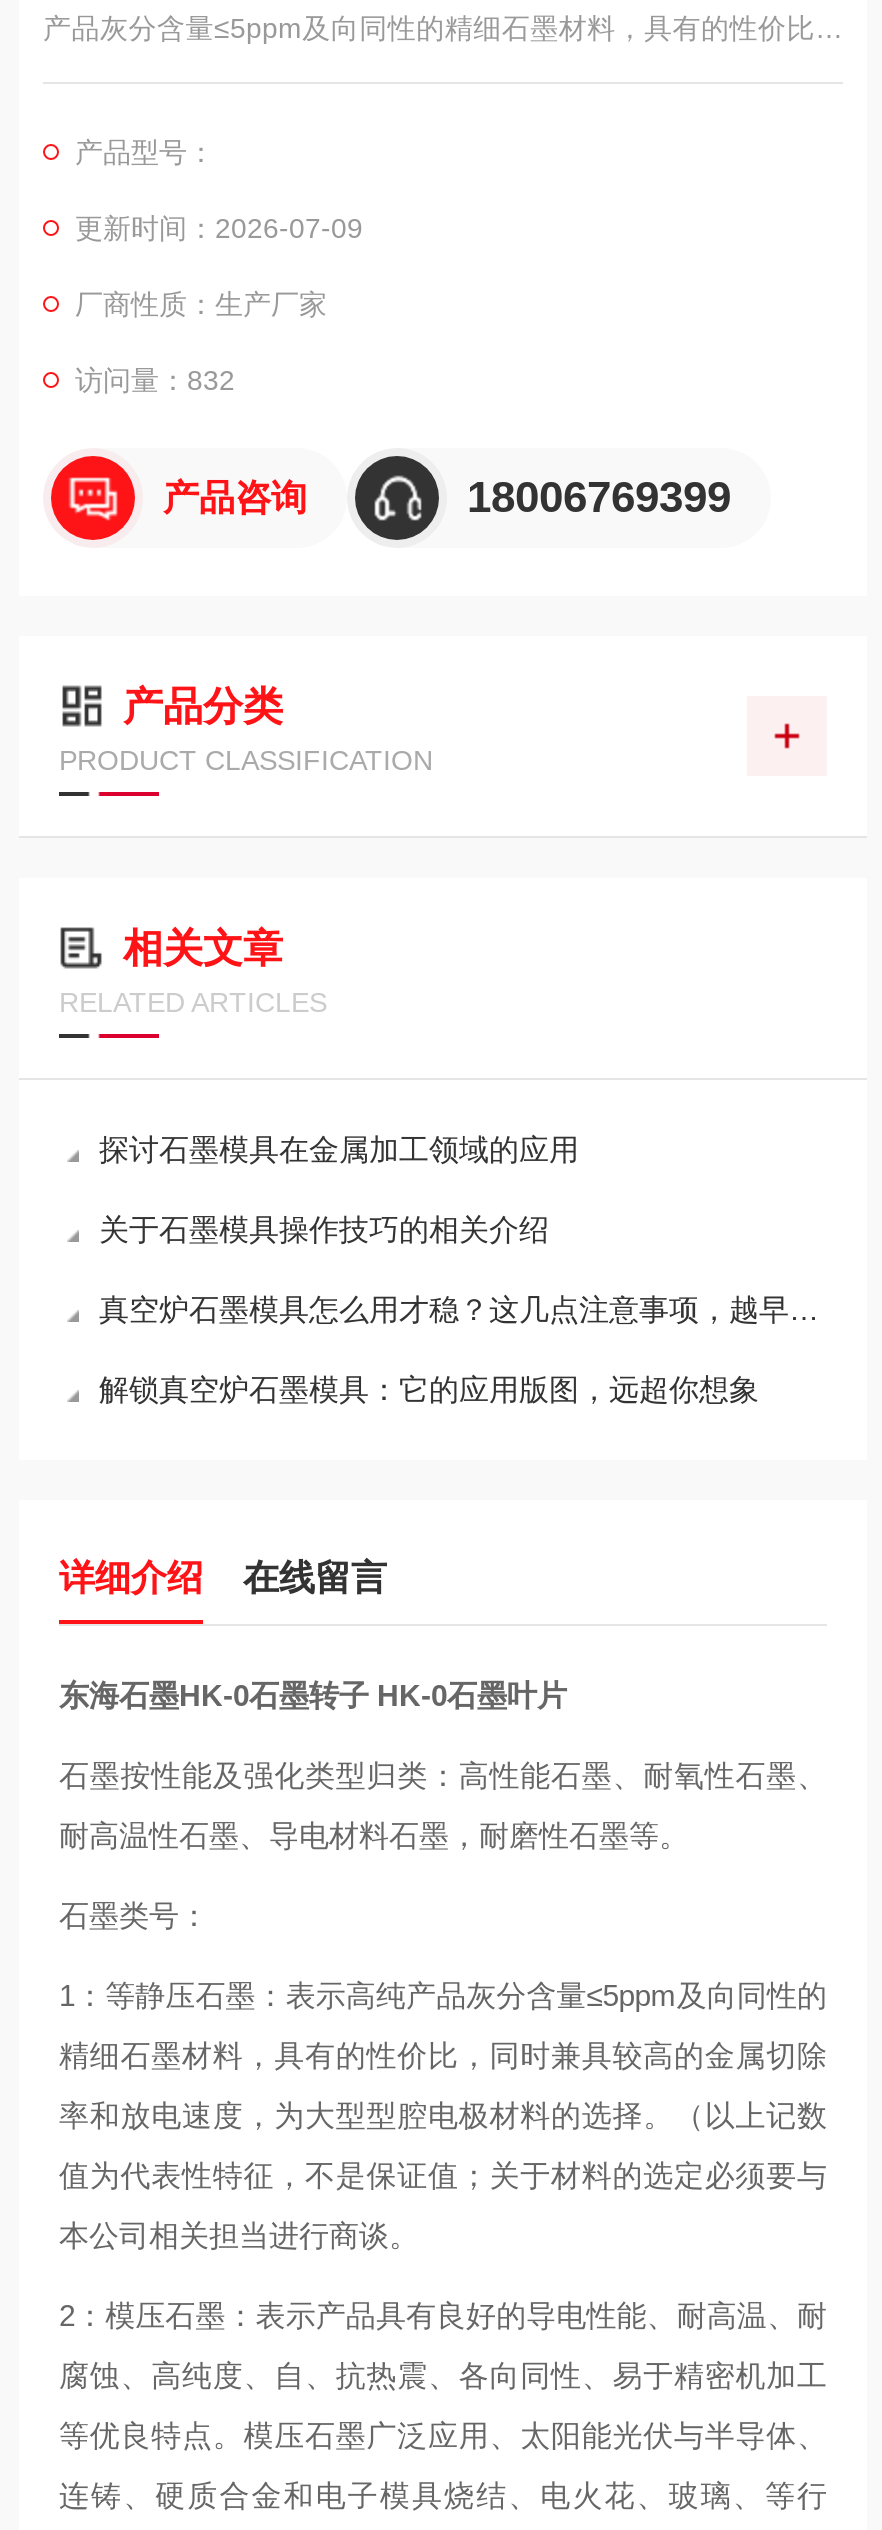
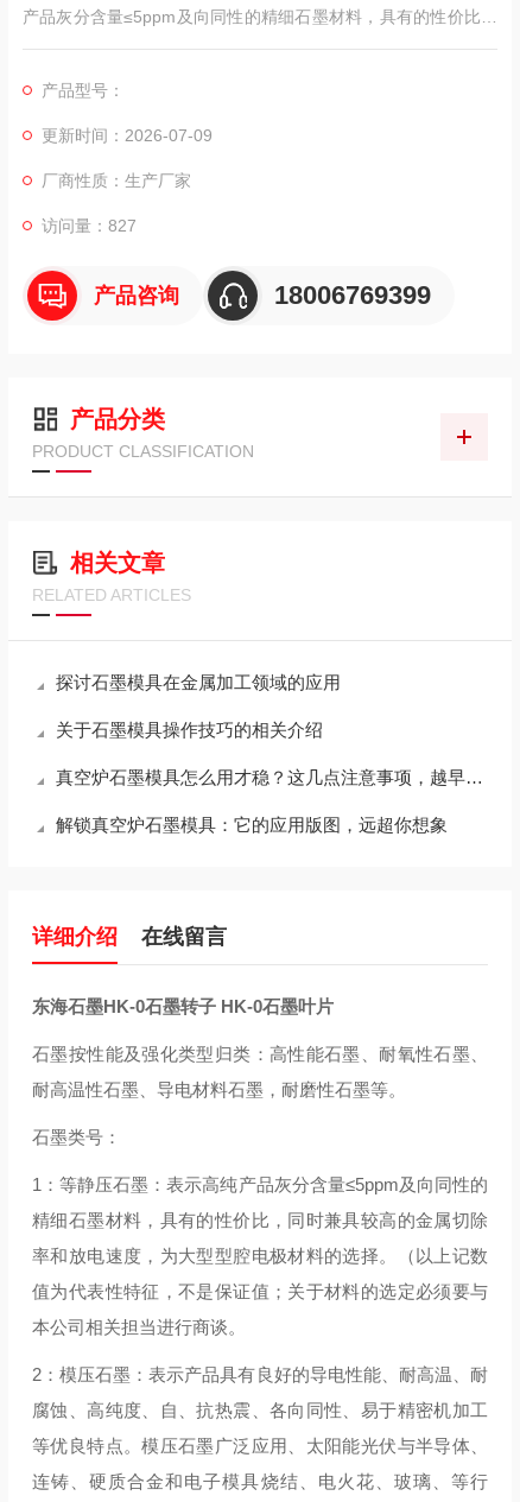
- 访问量：832
+ 访问量：827
